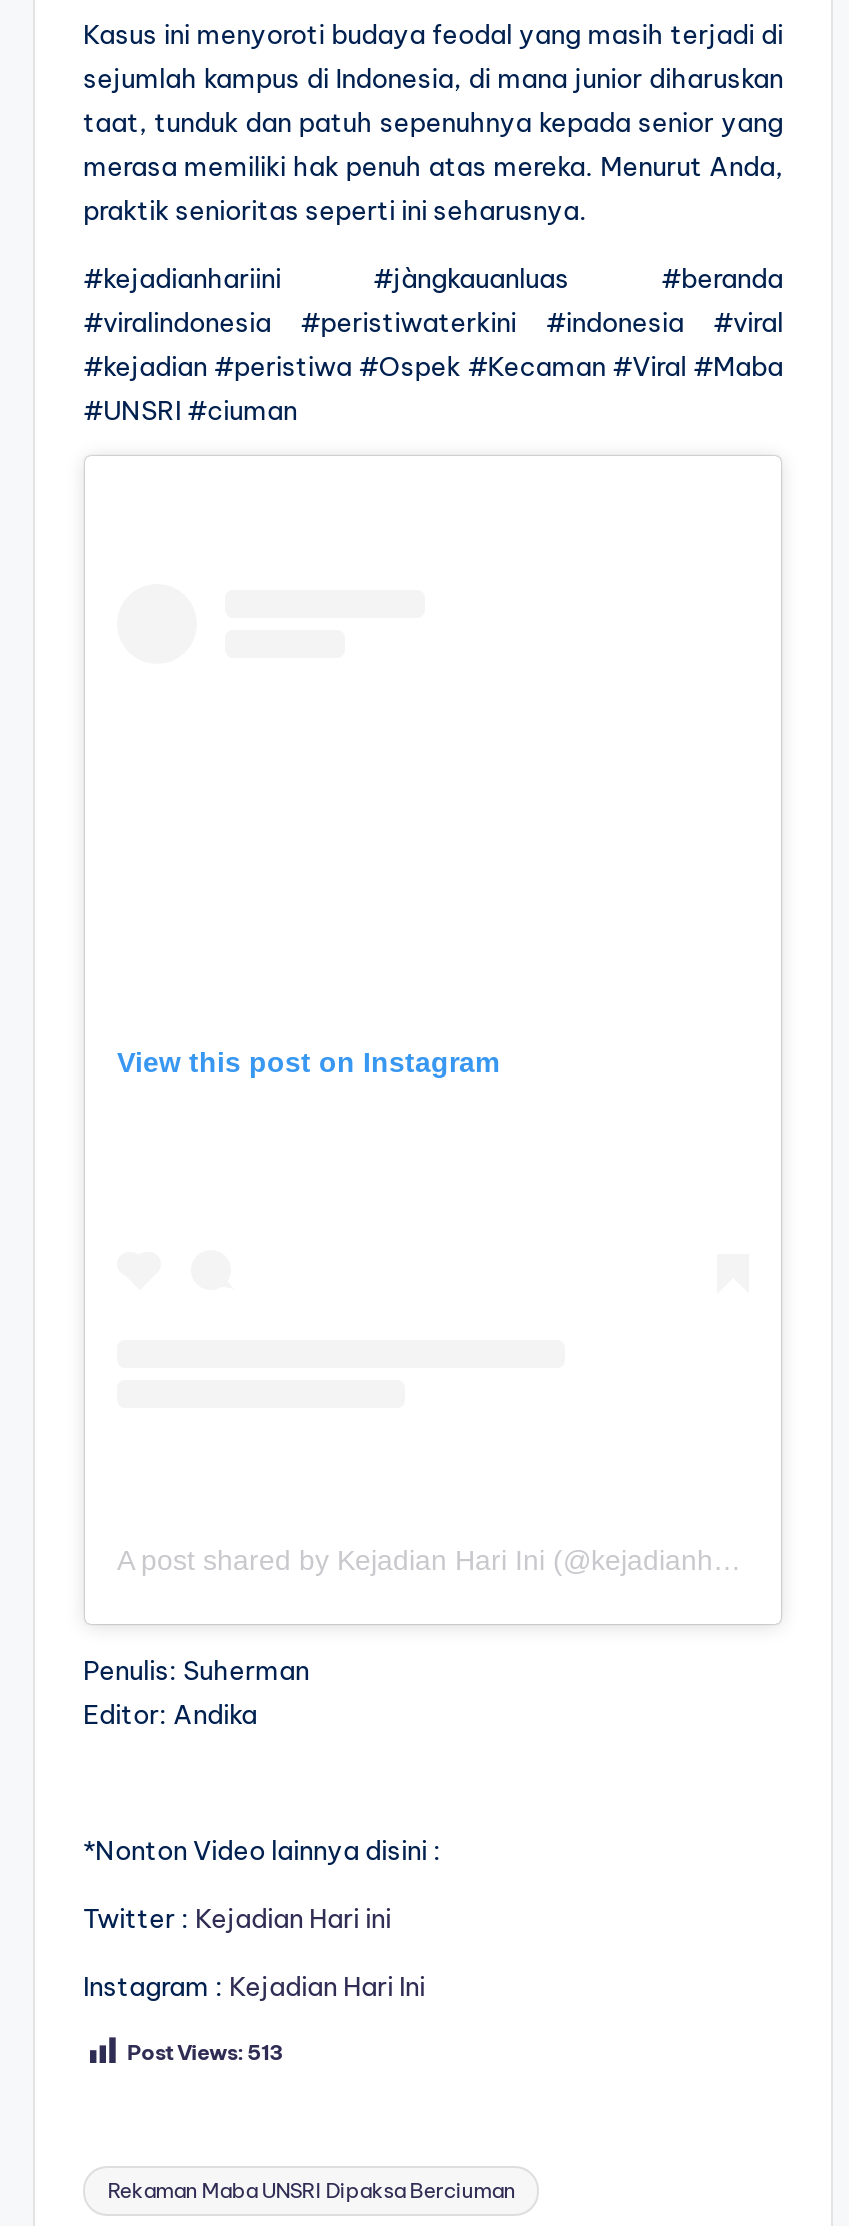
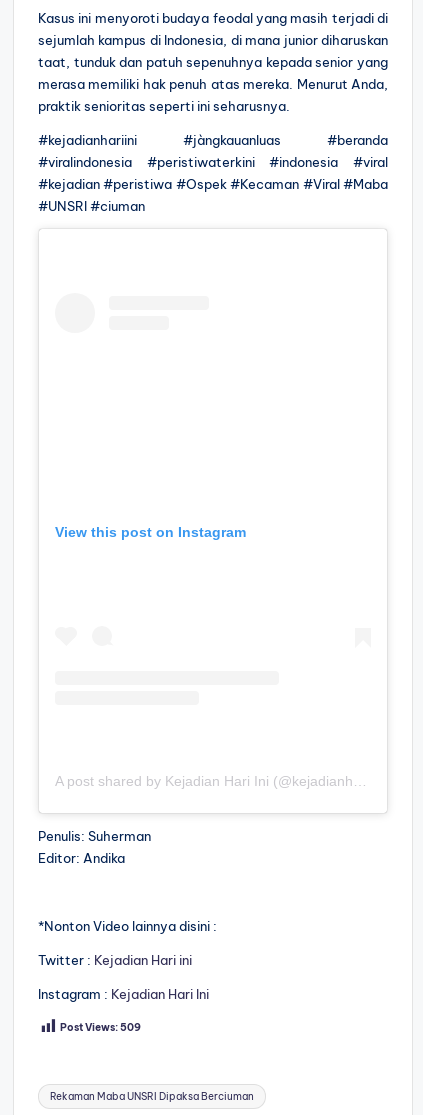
- Post Views: 513
+ Post Views: 509
